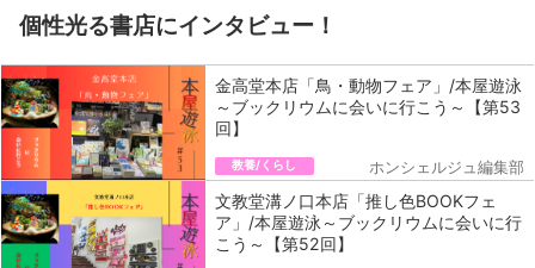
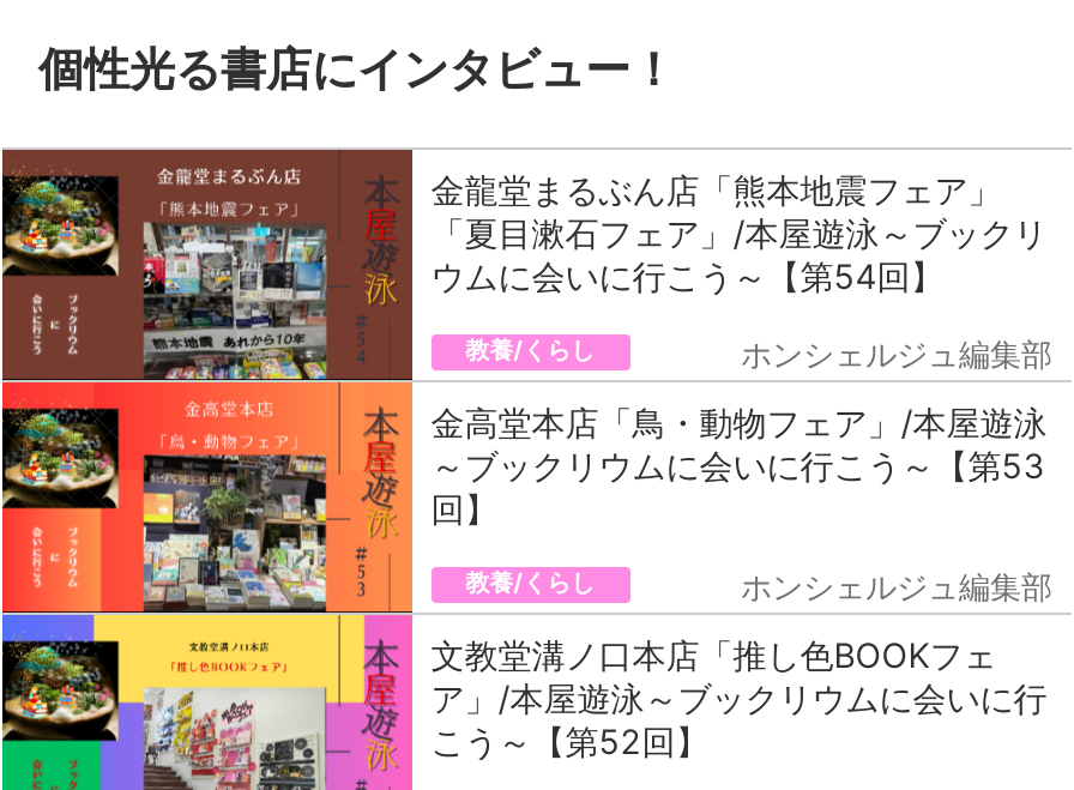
+ [image]
+ 金龍堂まるぶん店「熊本地震フェア」
+ 「夏目漱石フェア」/本屋遊泳～ブックリ
+ ウムに会いに行こう～【第54回】
+ 教養/くらし
+ ホンシェルジュ編集部
